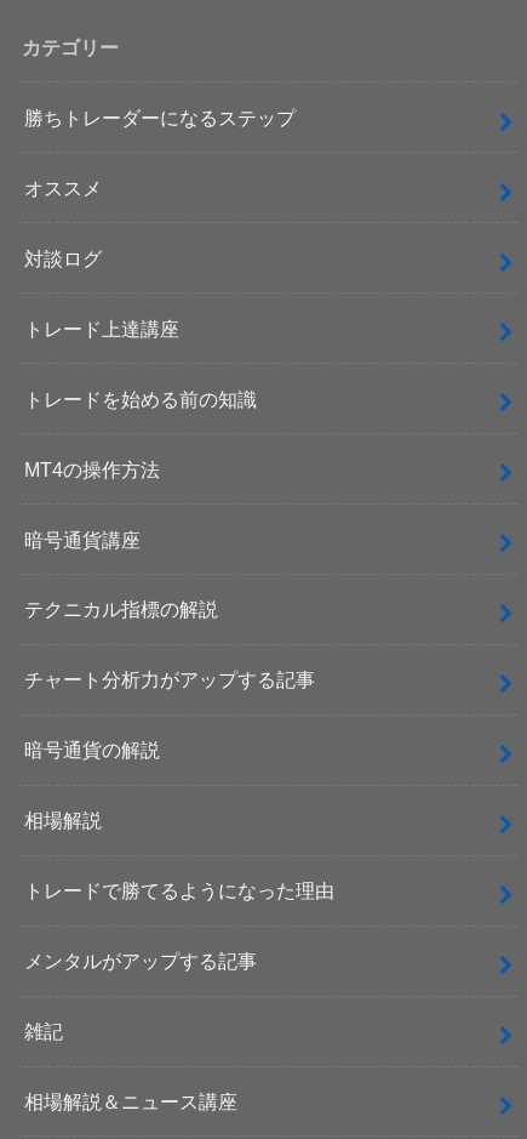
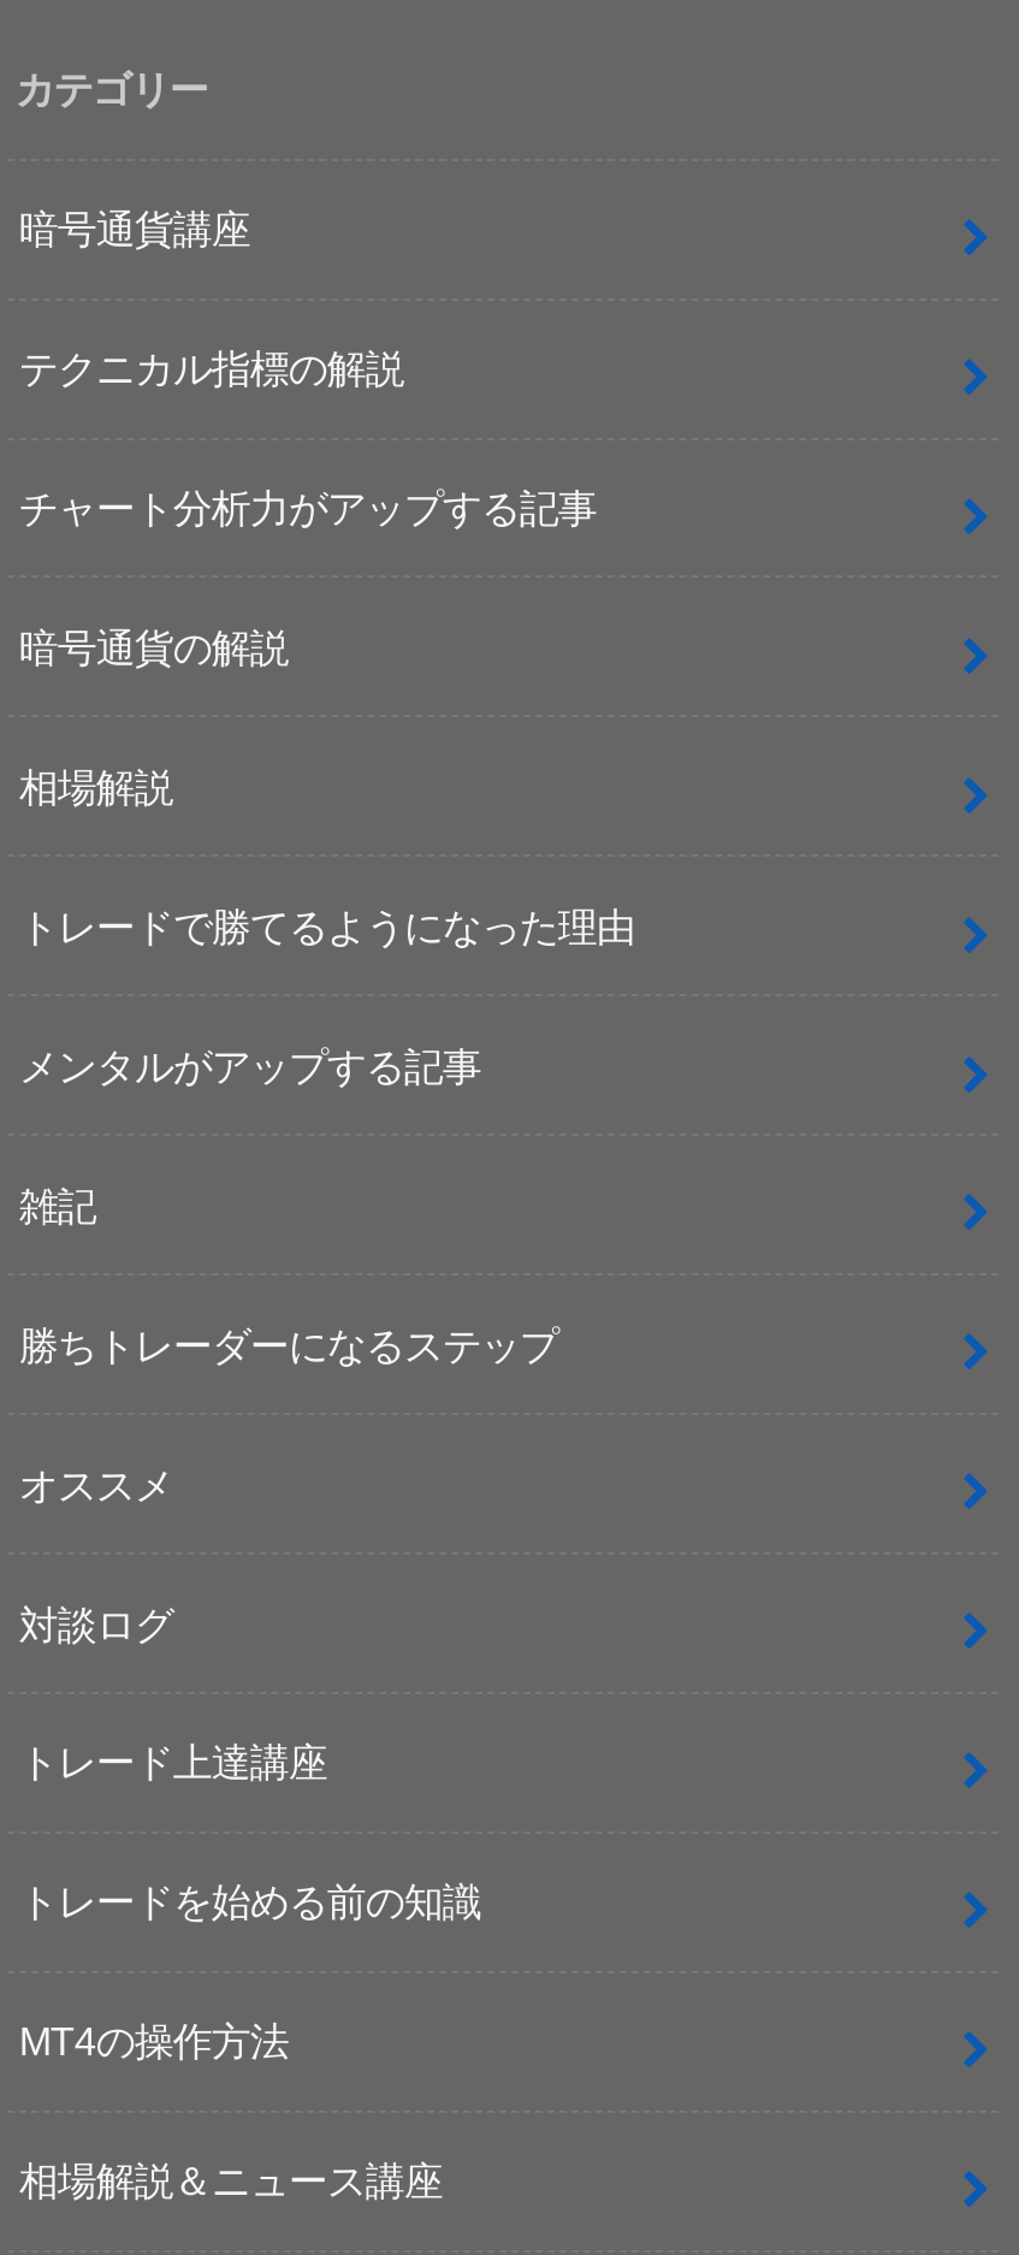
moved down: 勝ちトレーダーになるステップ | オススメ | 対談ログ | トレード上達講座 | トレードを始める前の知識 | MT4の操作方法

moved up: 暗号通貨講座 | テクニカル指標の解説 | チャート分析力がアップする記事 | 暗号通貨の解説 | 相場解説 | トレードで勝てるようになった理由 | メンタルがアップする記事 | 雑記
